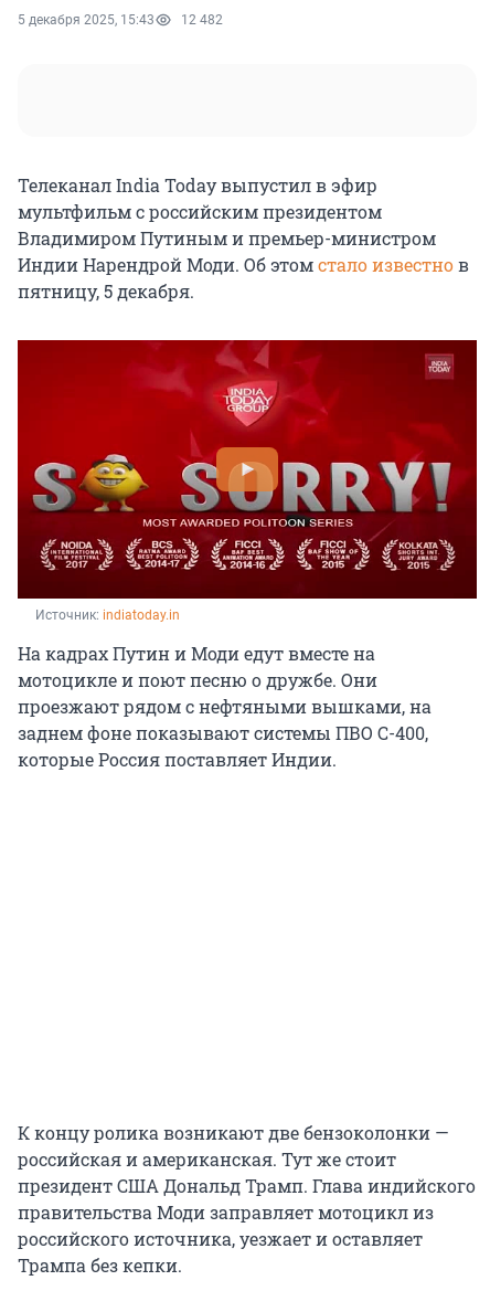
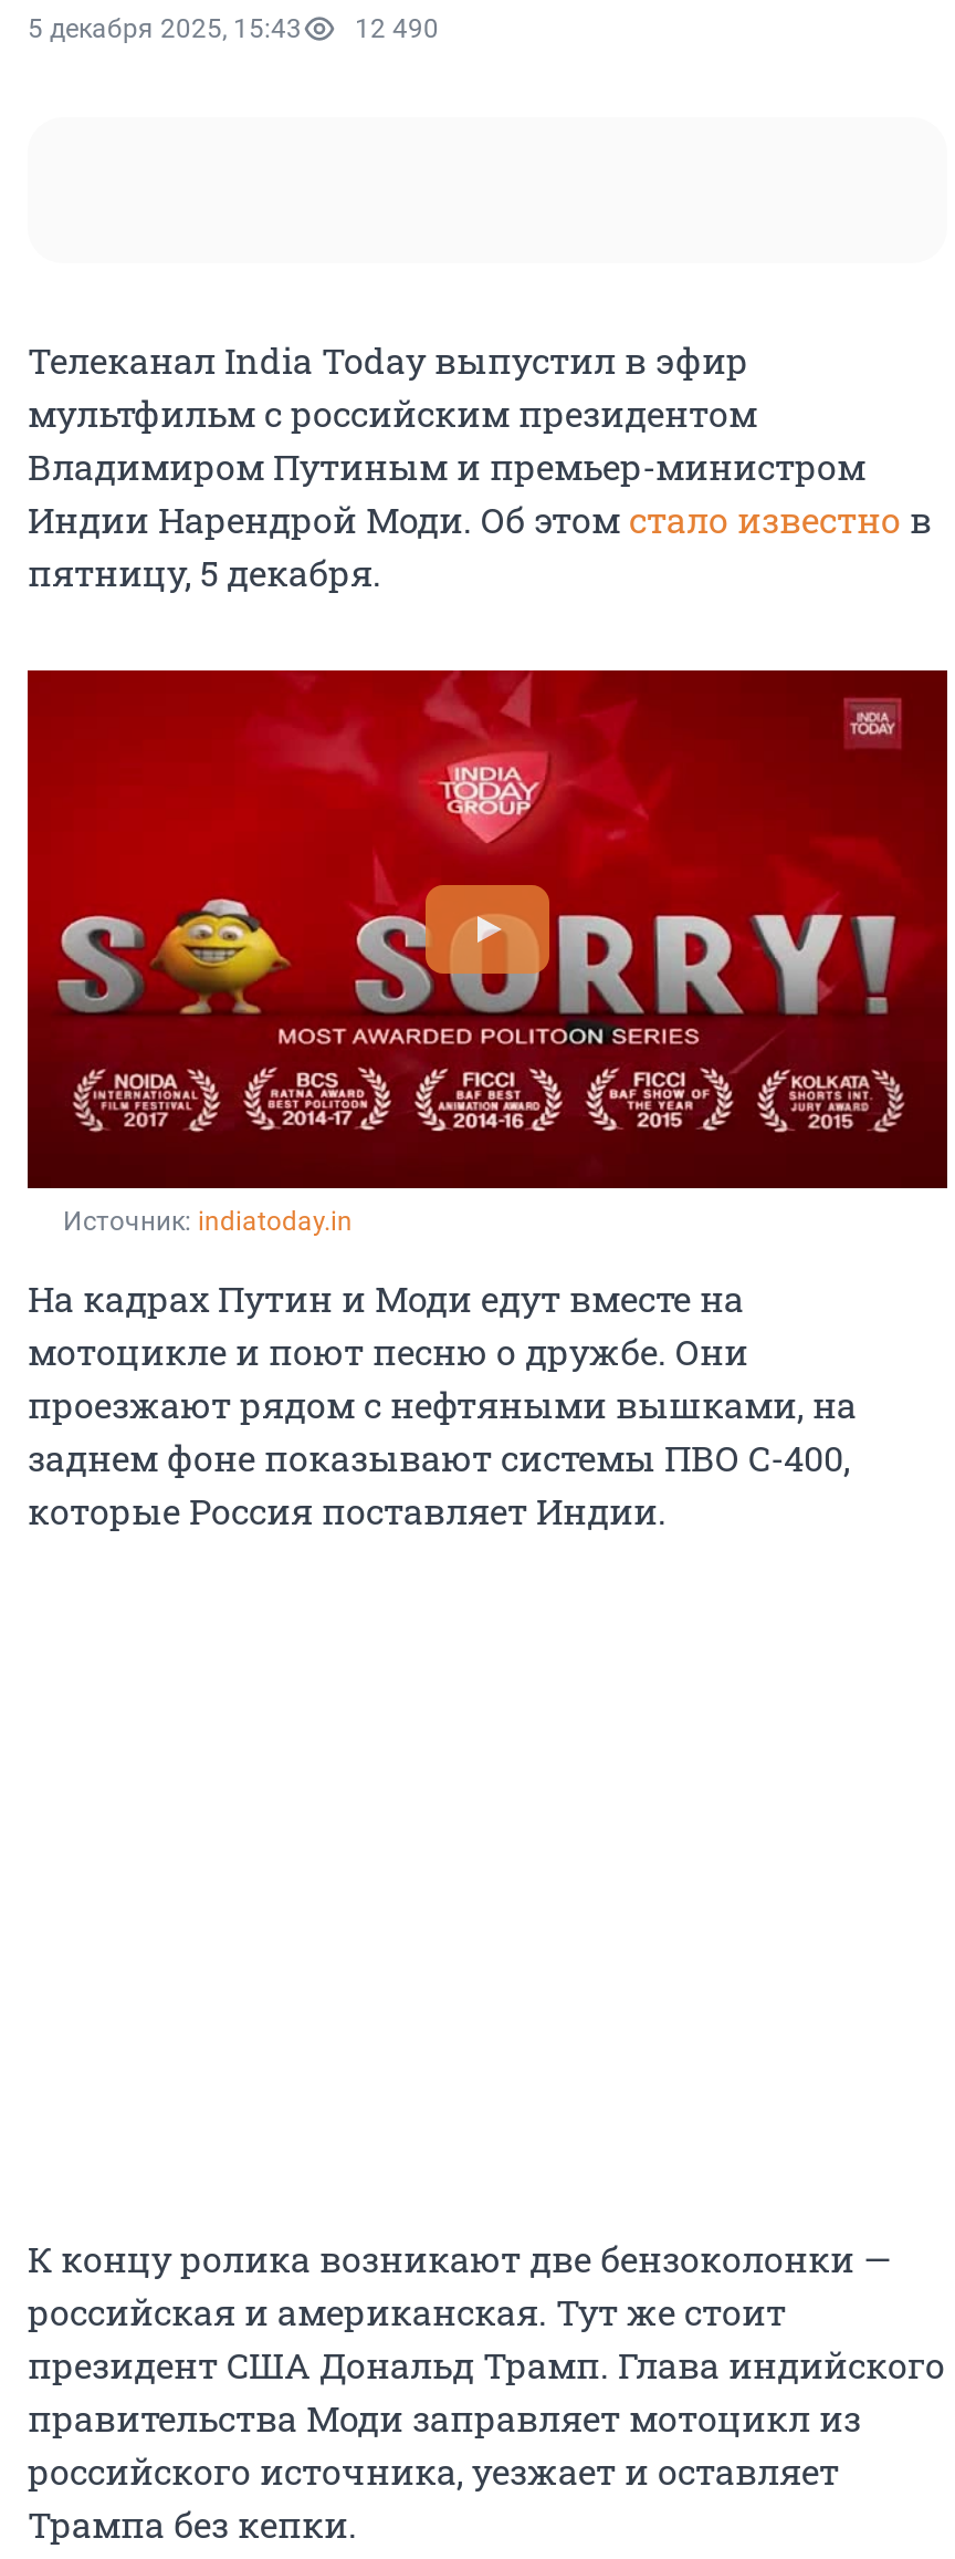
- 5 декабря 2025, 15:43 12 482
+ 5 декабря 2025, 15:43 12 490
